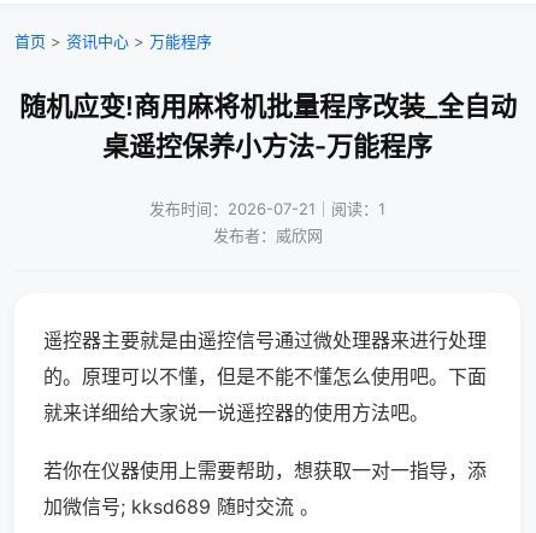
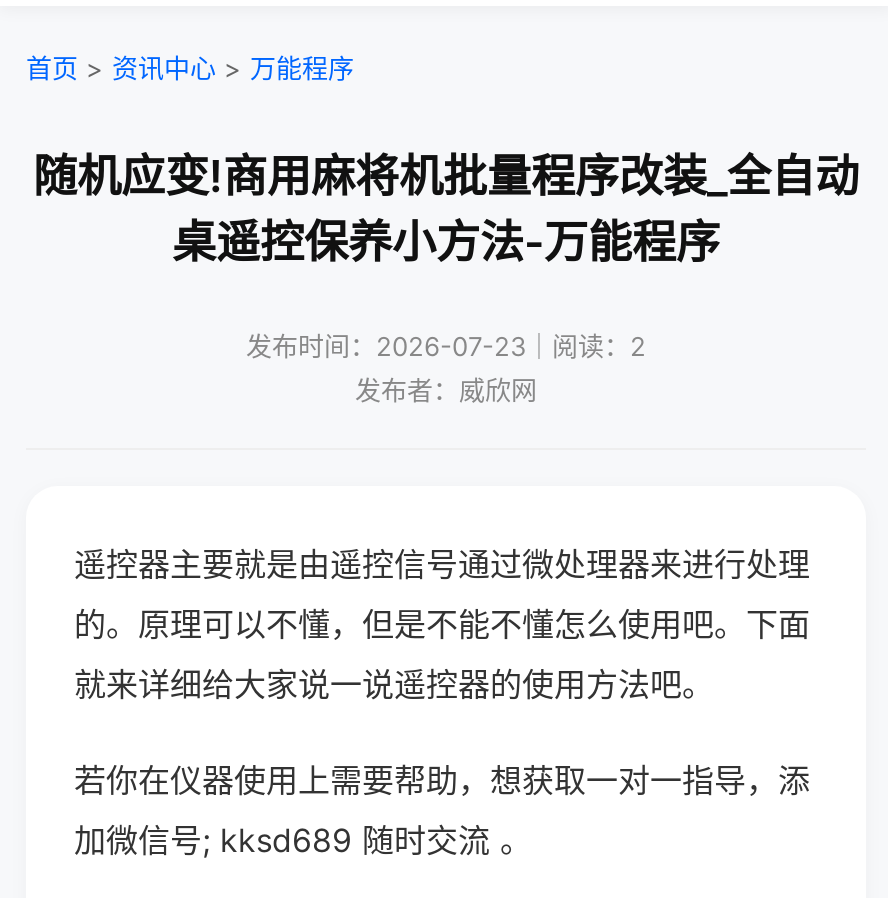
- 发布时间：2026-07-21｜阅读：1
+ 发布时间：2026-07-23｜阅读：2
